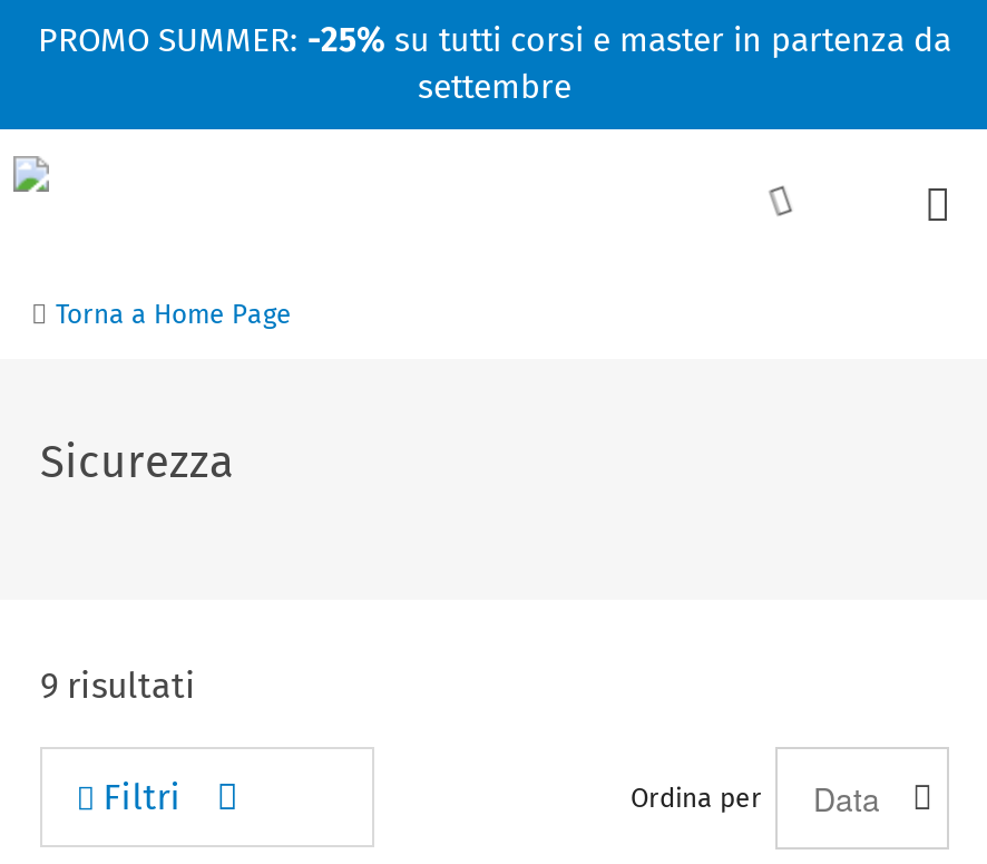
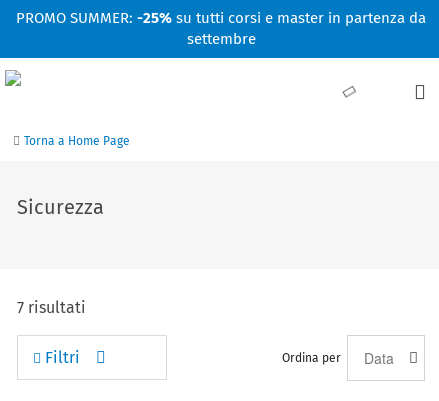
- 9 risultati
+ 7 risultati
